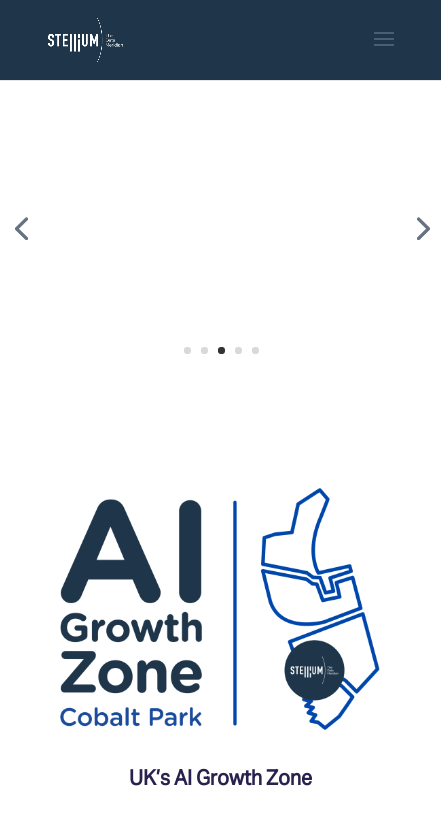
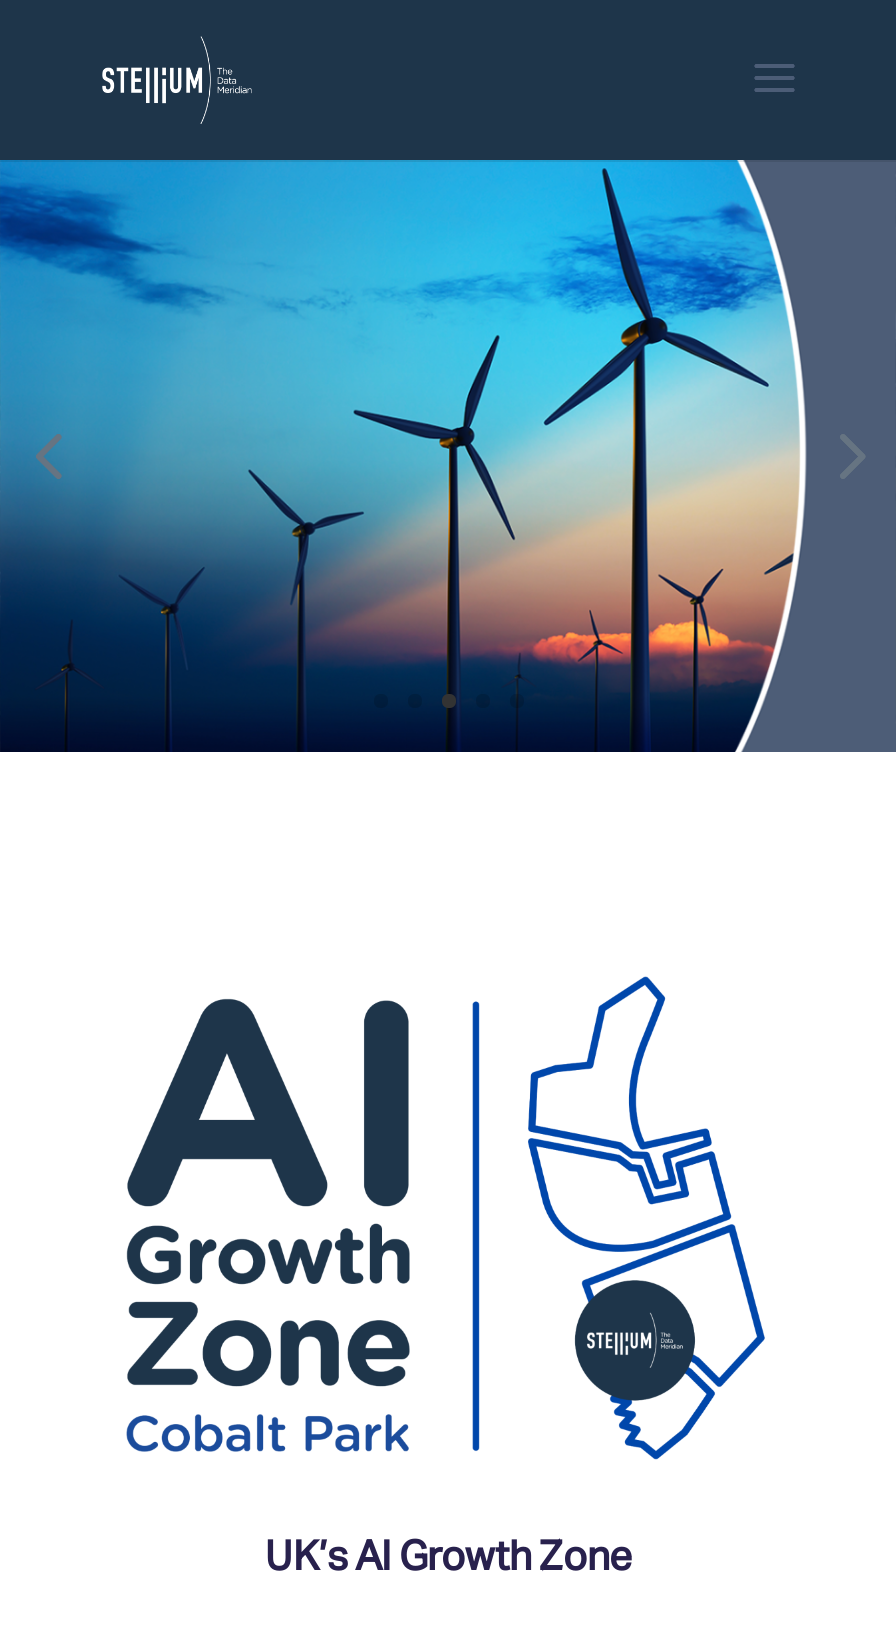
+ [image]
